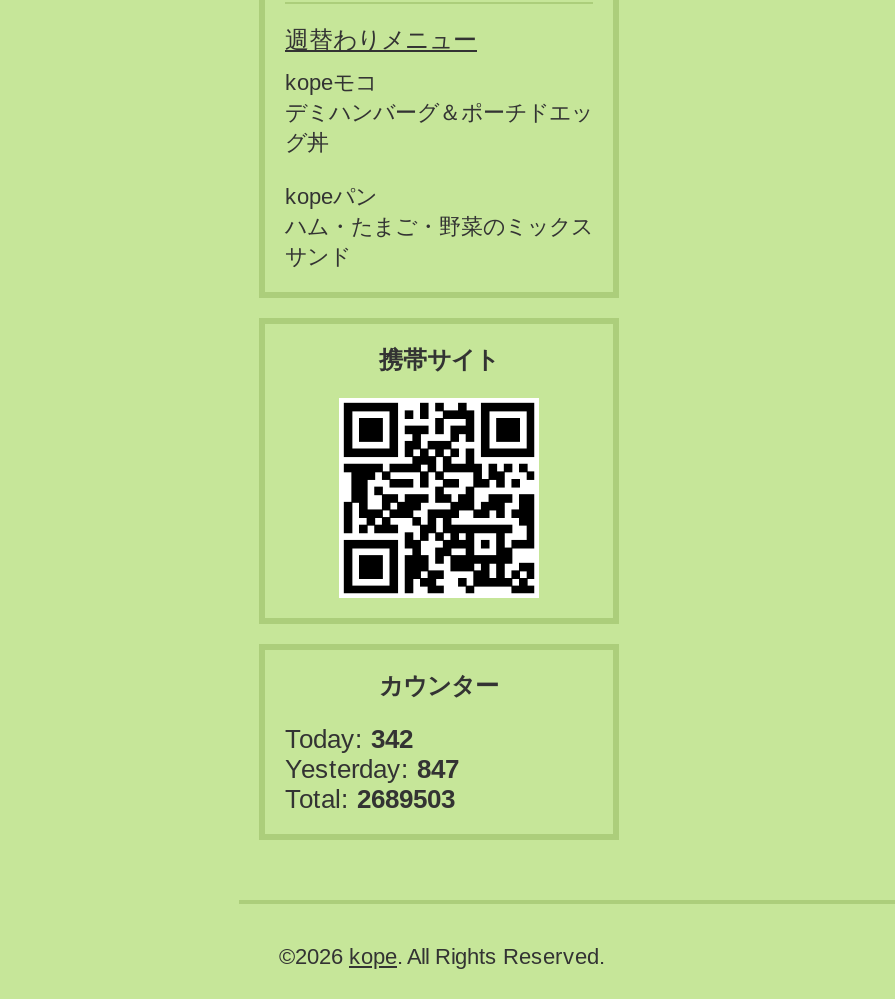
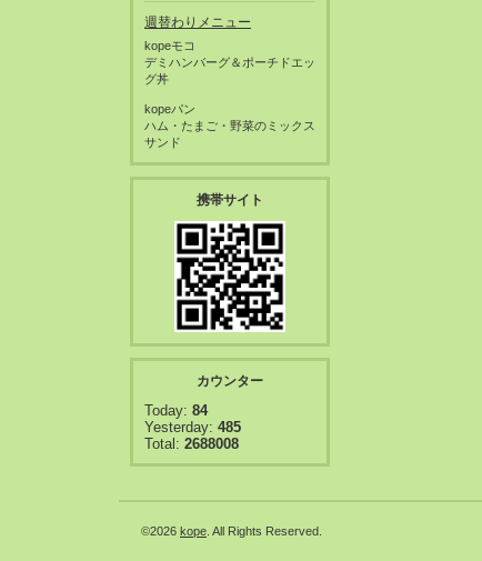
- Today: 342
+ Today: 84

- Yesterday: 847
+ Yesterday: 485

- Total: 2689503
+ Total: 2688008
